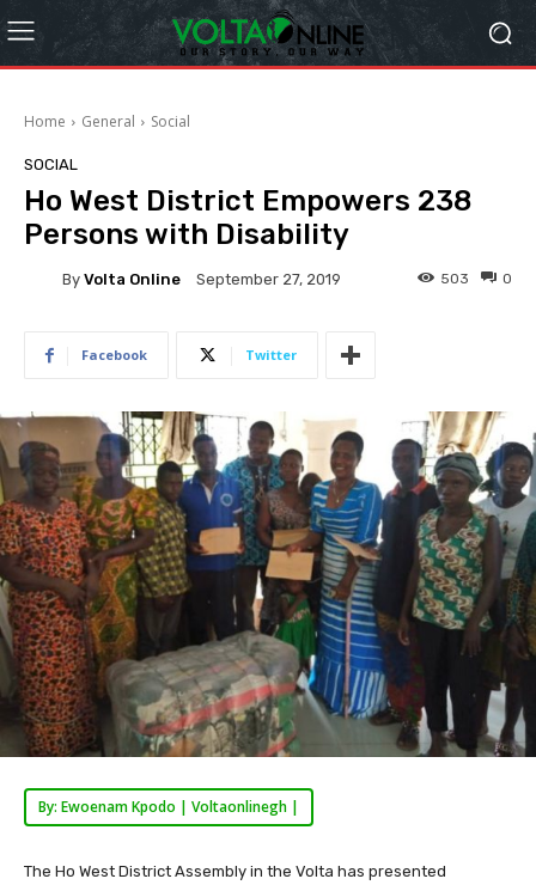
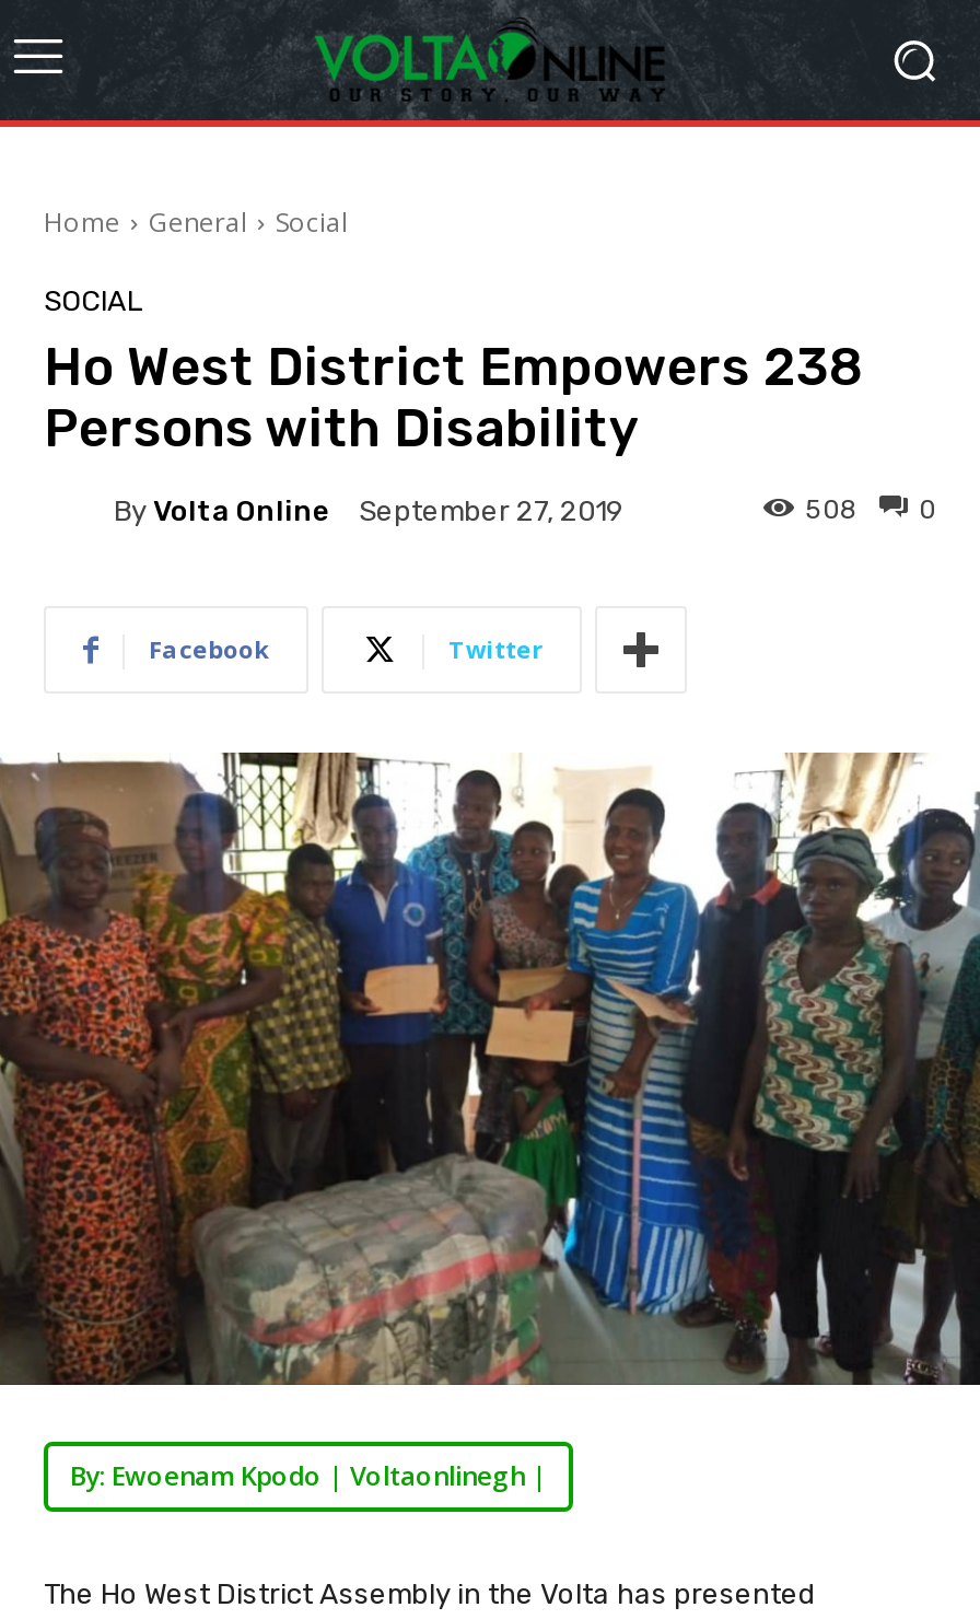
- 503 0
+ 508 0
